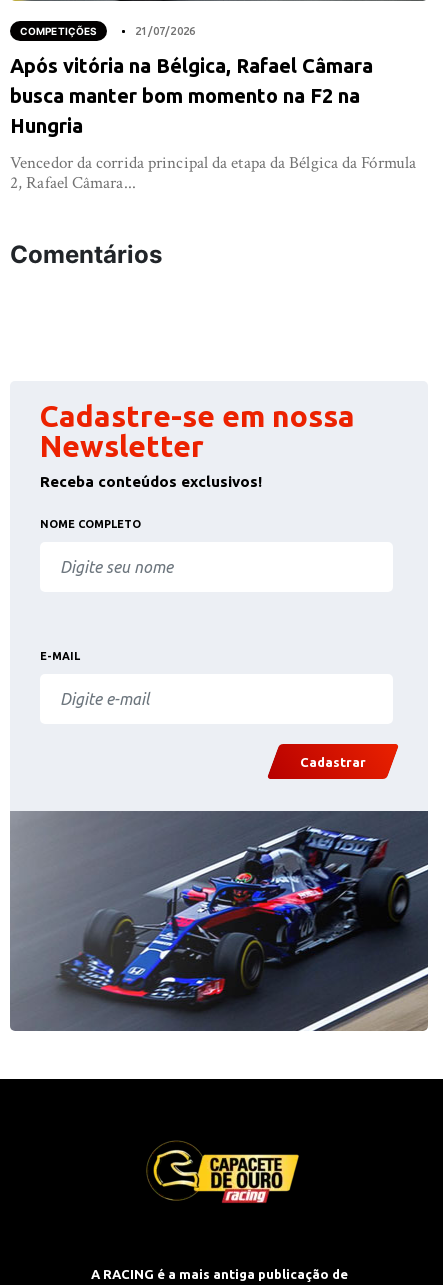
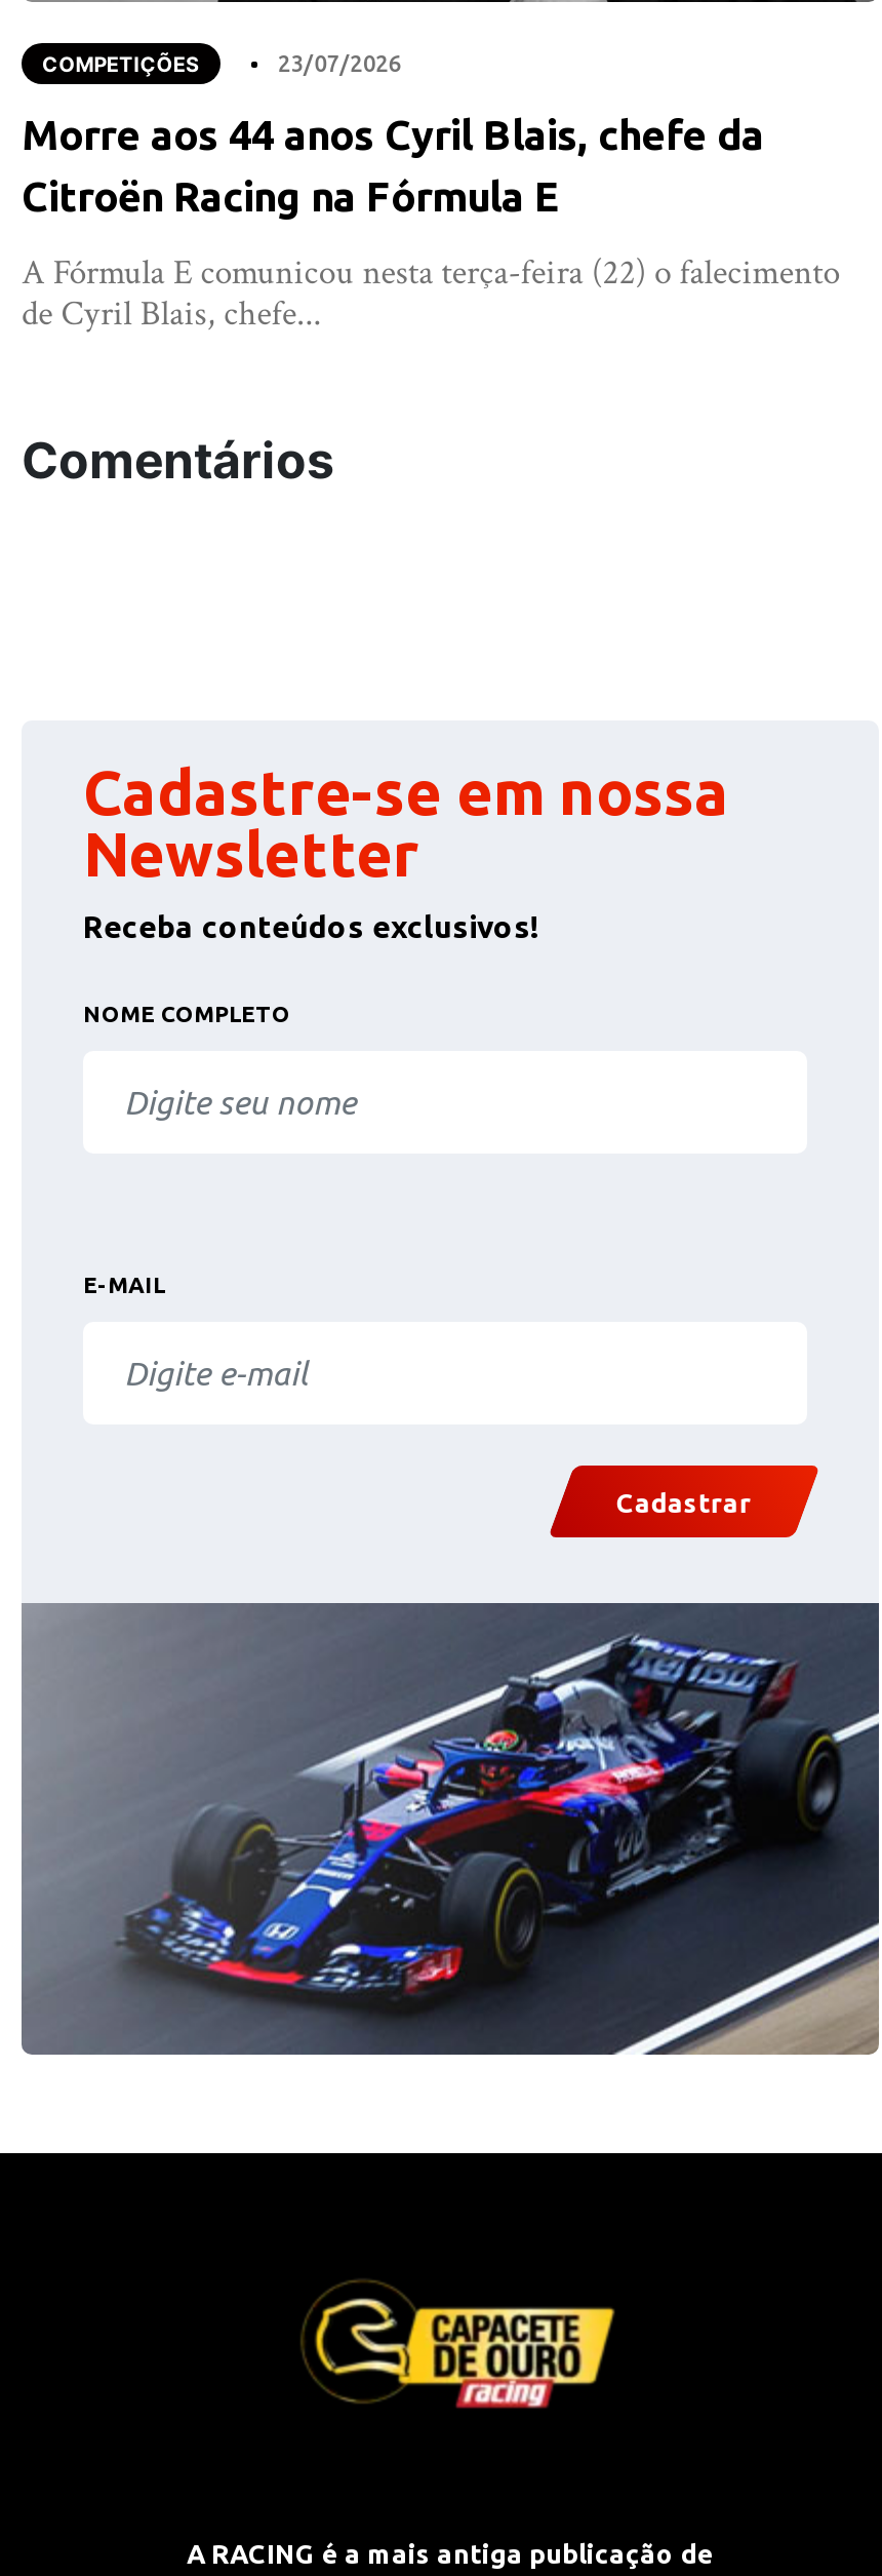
- 21/07/2026
+ 23/07/2026

- Após vitória na Bélgica, Rafael Câmara
- busca manter bom momento na F2 na
- Hungria
+ Morre aos 44 anos Cyril Blais, chefe da
+ Citroën Racing na Fórmula E

- Vencedor da corrida principal da etapa da Bélgica da Fórmula
- 2, Rafael Câmara...
+ A Fórmula E comunicou nesta terça-feira (22) o falecimento
+ de Cyril Blais, chefe...
